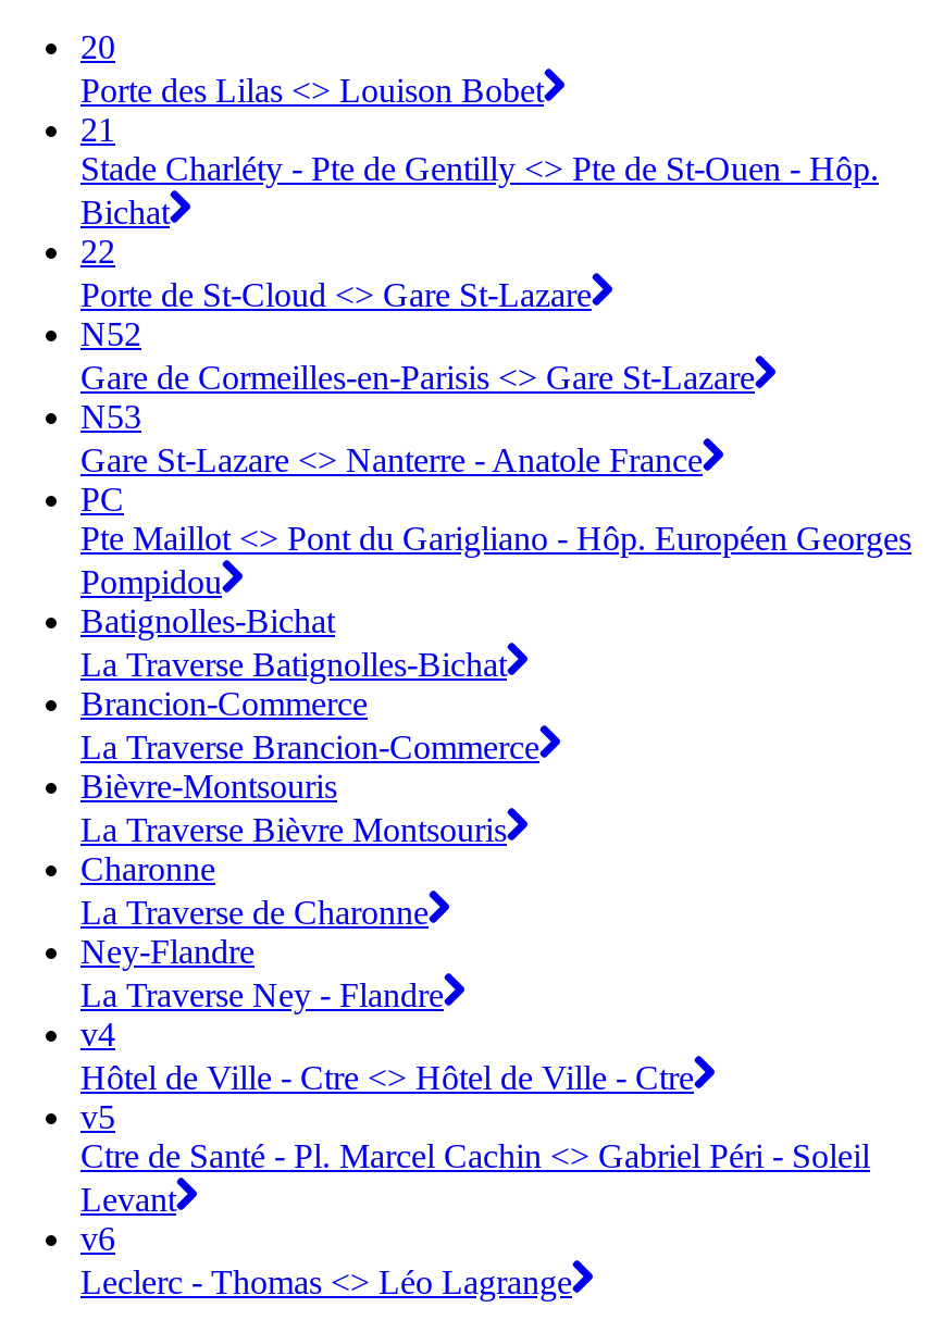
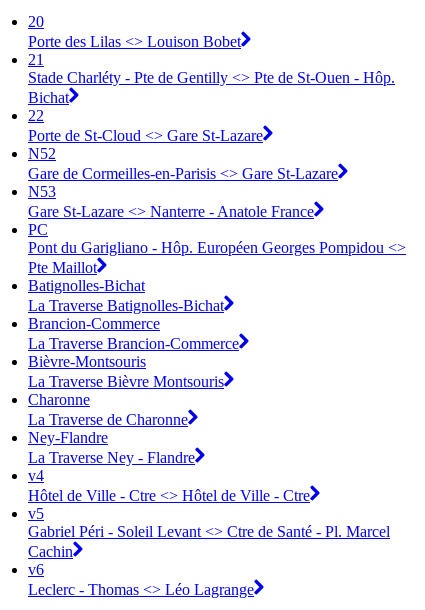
- Pte Maillot <> Pont du Garigliano - Hôp. Européen Georges
- Pompidou
+ Pont du Garigliano - Hôp. Européen Georges Pompidou <>
+ Pte Maillot

- Ctre de Santé - Pl. Marcel Cachin <> Gabriel Péri - Soleil
- Levant
+ Gabriel Péri - Soleil Levant <> Ctre de Santé - Pl. Marcel
+ Cachin
